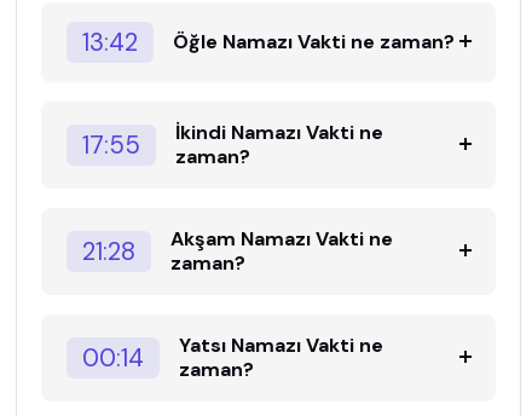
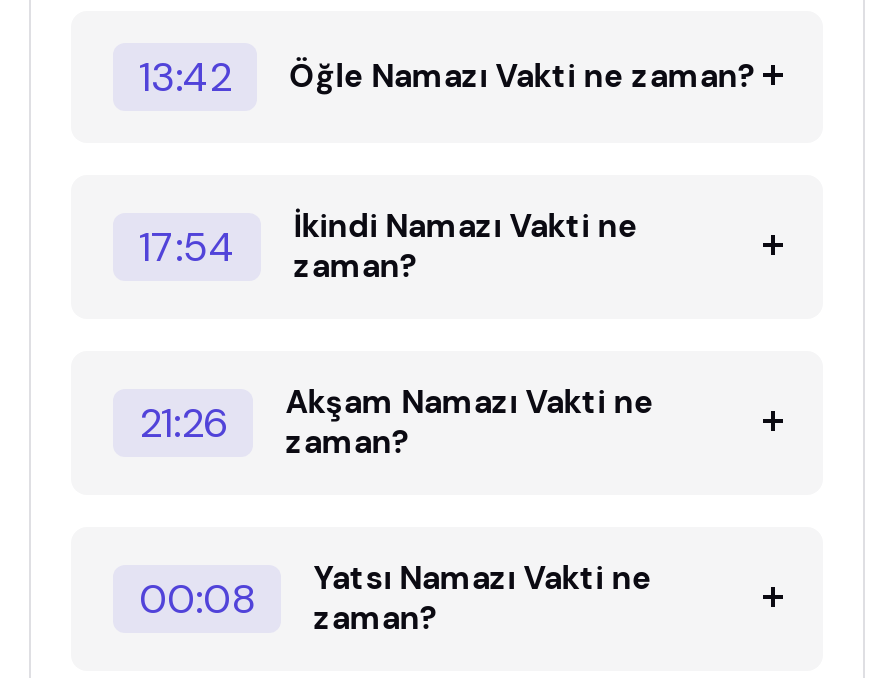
- 17:55 İkindi Namazı Vakti ne zaman?
+ 17:54 İkindi Namazı Vakti ne zaman?

- 21:28 Akşam Namazı Vakti ne zaman?
+ 21:26 Akşam Namazı Vakti ne zaman?

- 00:14 Yatsı Namazı Vakti ne zaman?
+ 00:08 Yatsı Namazı Vakti ne zaman?
